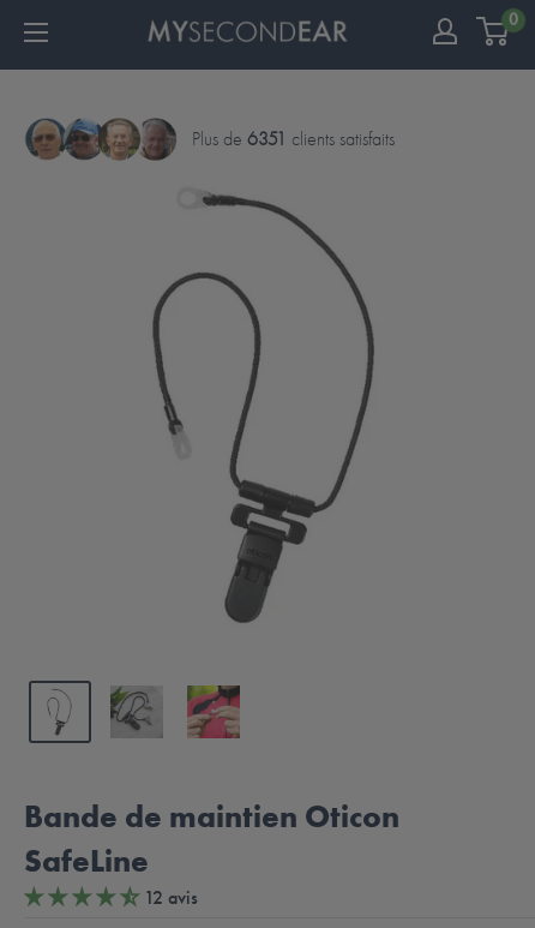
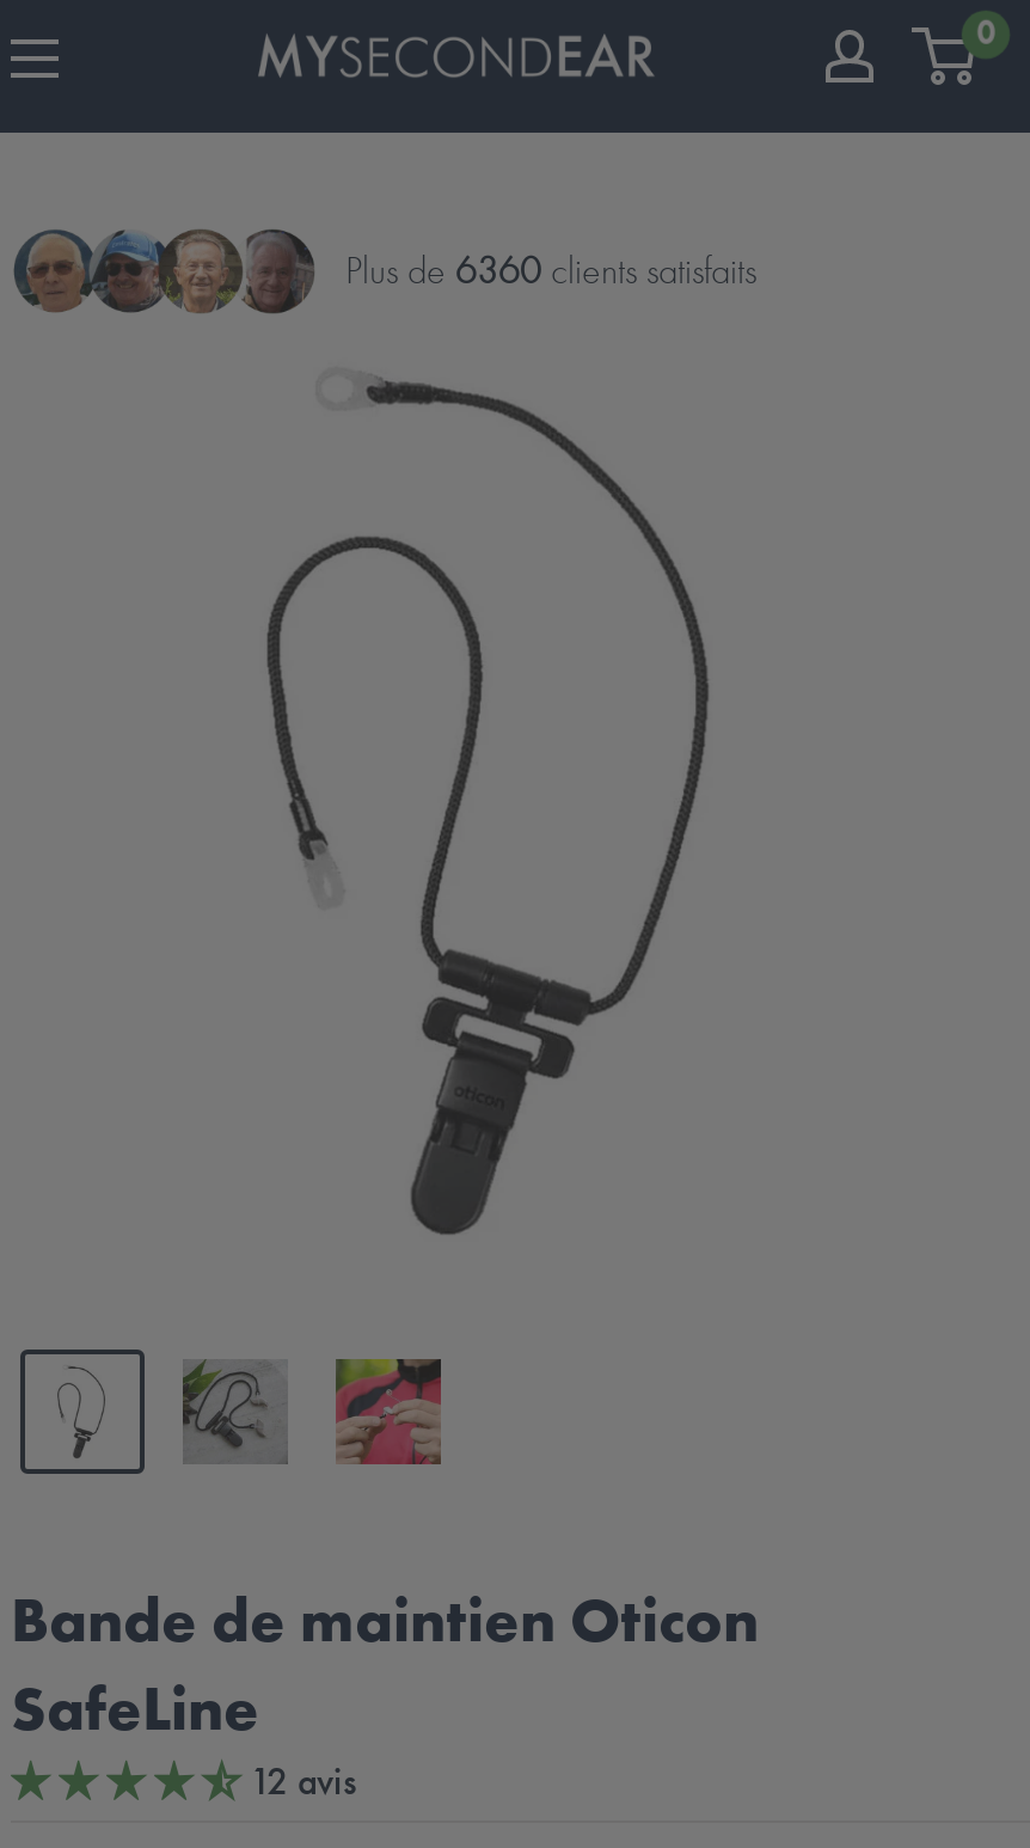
- Plus de 6351 clients satisfaits
+ Plus de 6360 clients satisfaits
